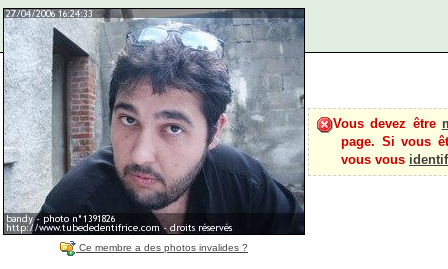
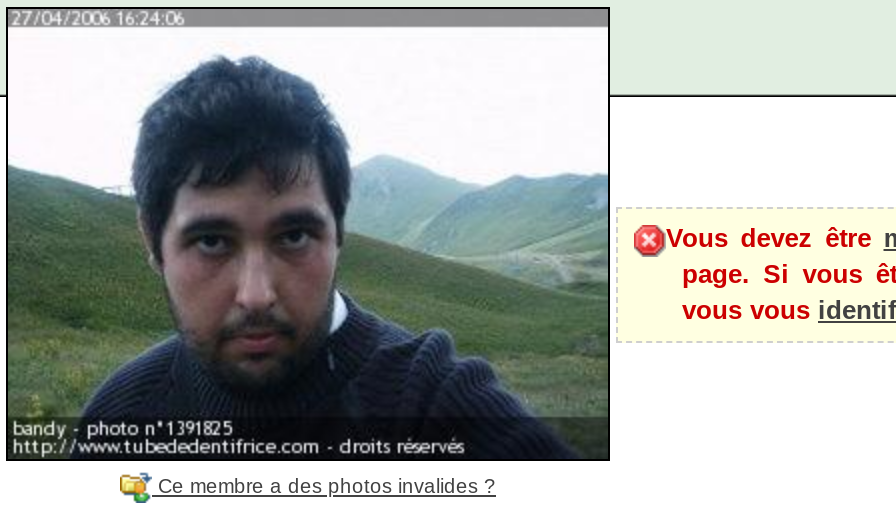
- [image]
+ [image]
